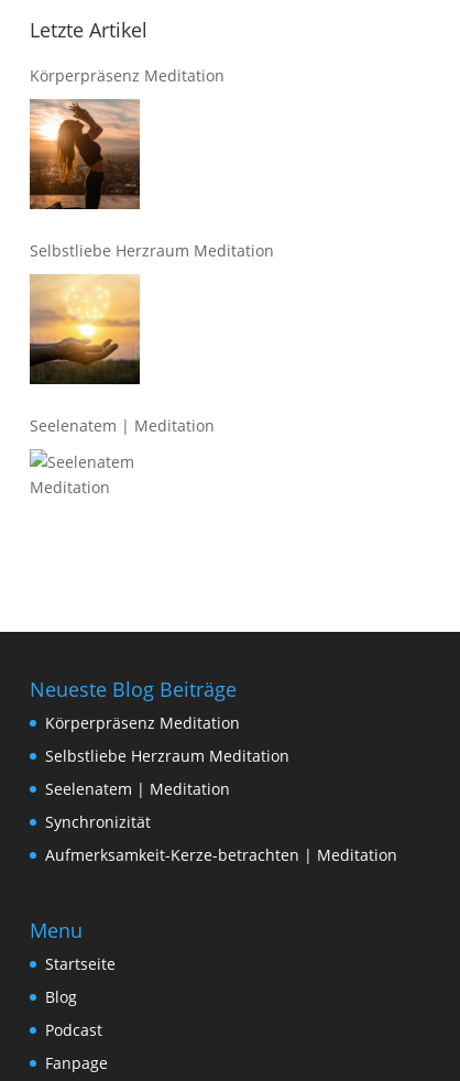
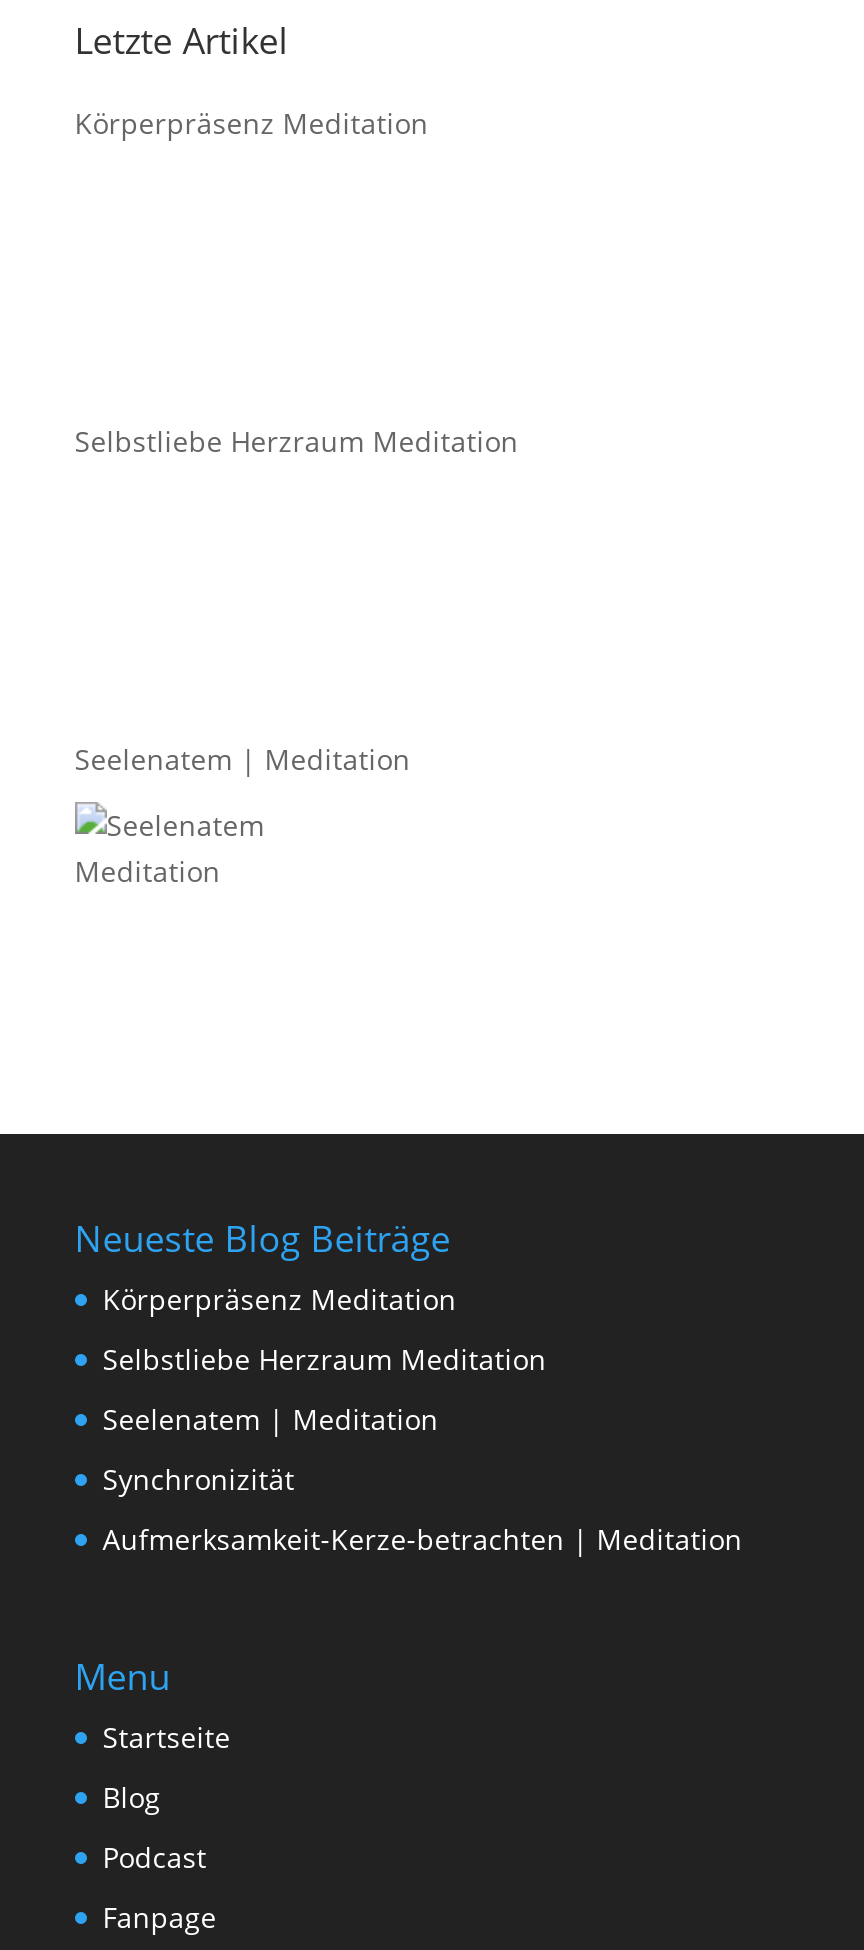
- [image]

- [image]
